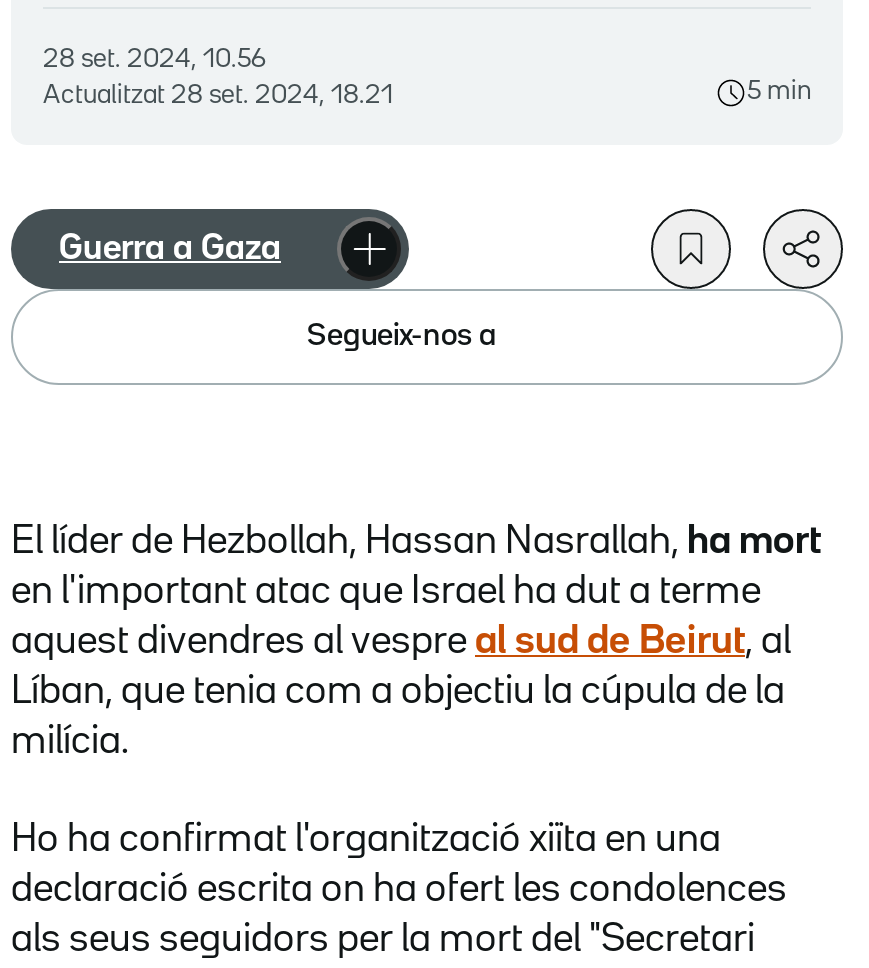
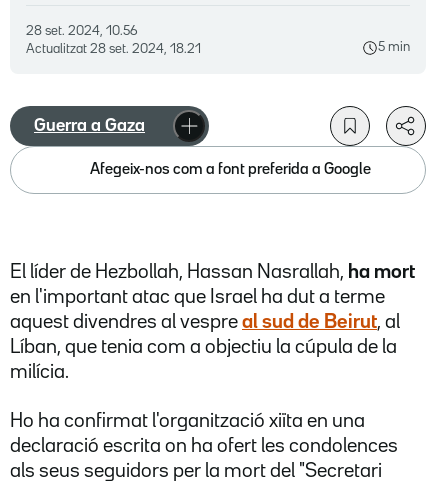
- Segueix-nos a
+ Afegeix-nos com a font preferida a Google
